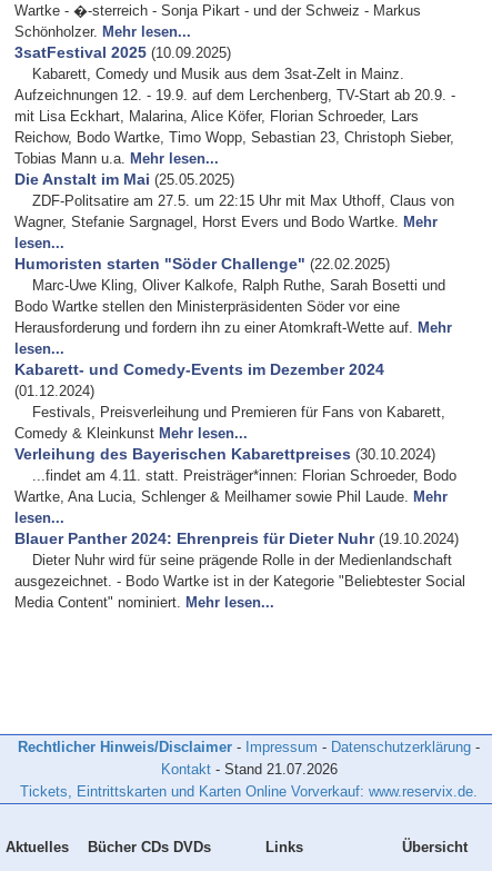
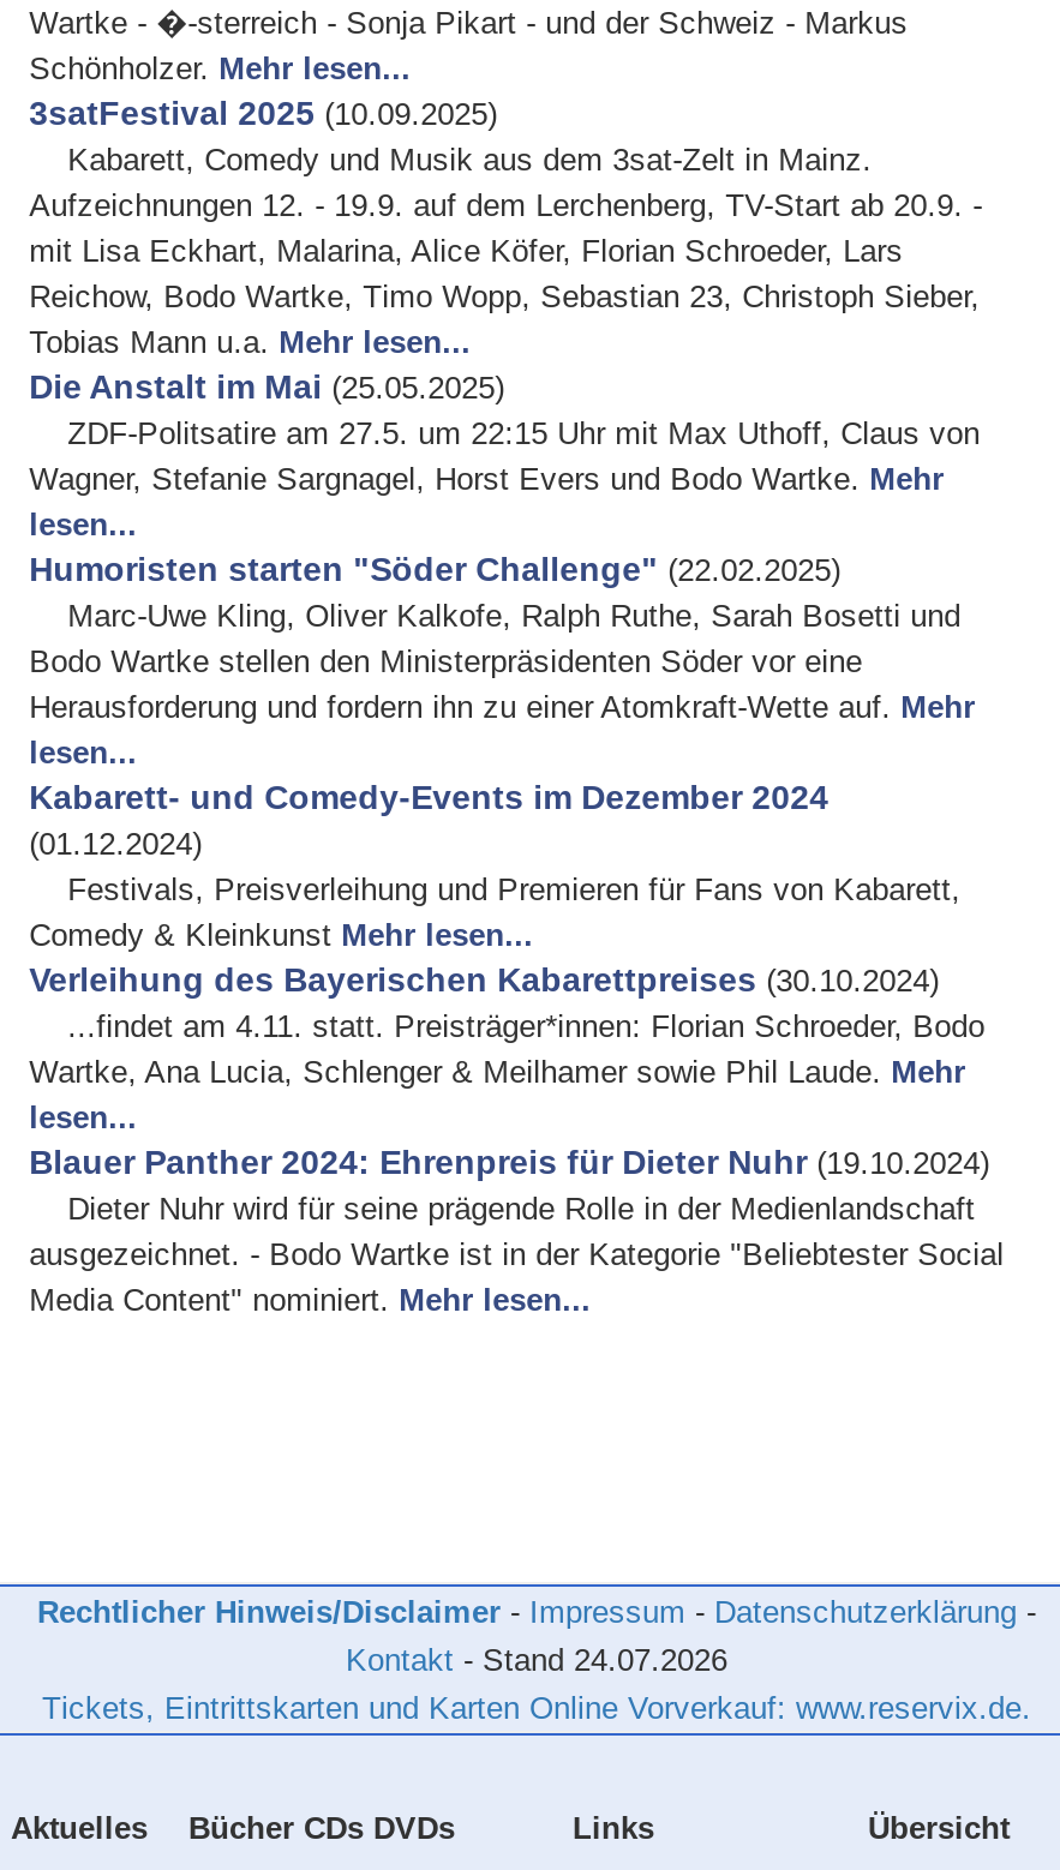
- Kontakt - Stand 21.07.2026
+ Kontakt - Stand 24.07.2026
